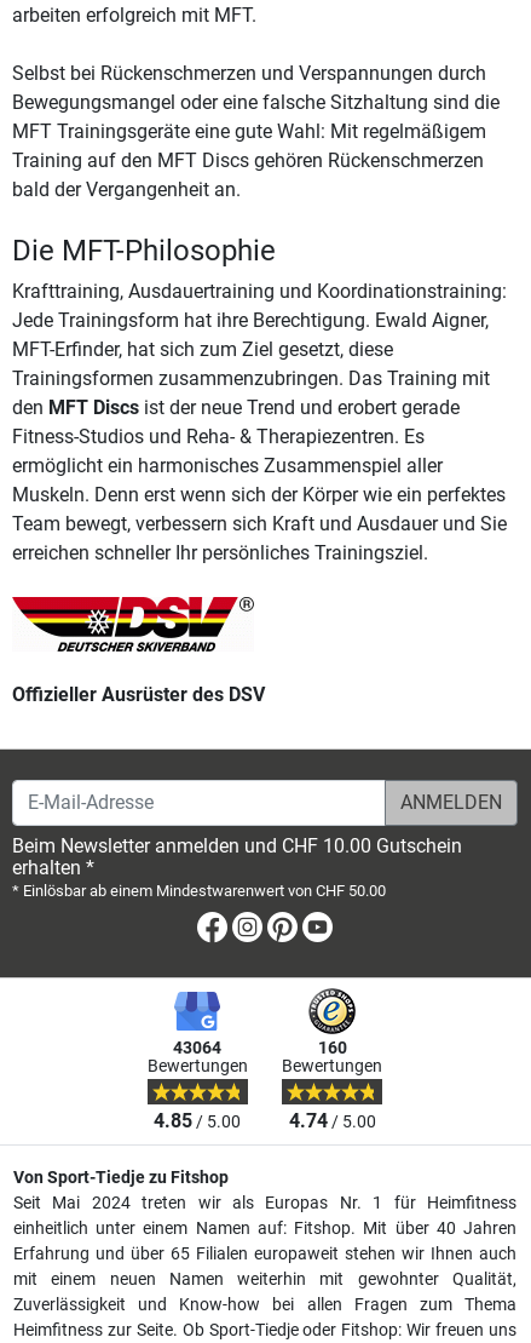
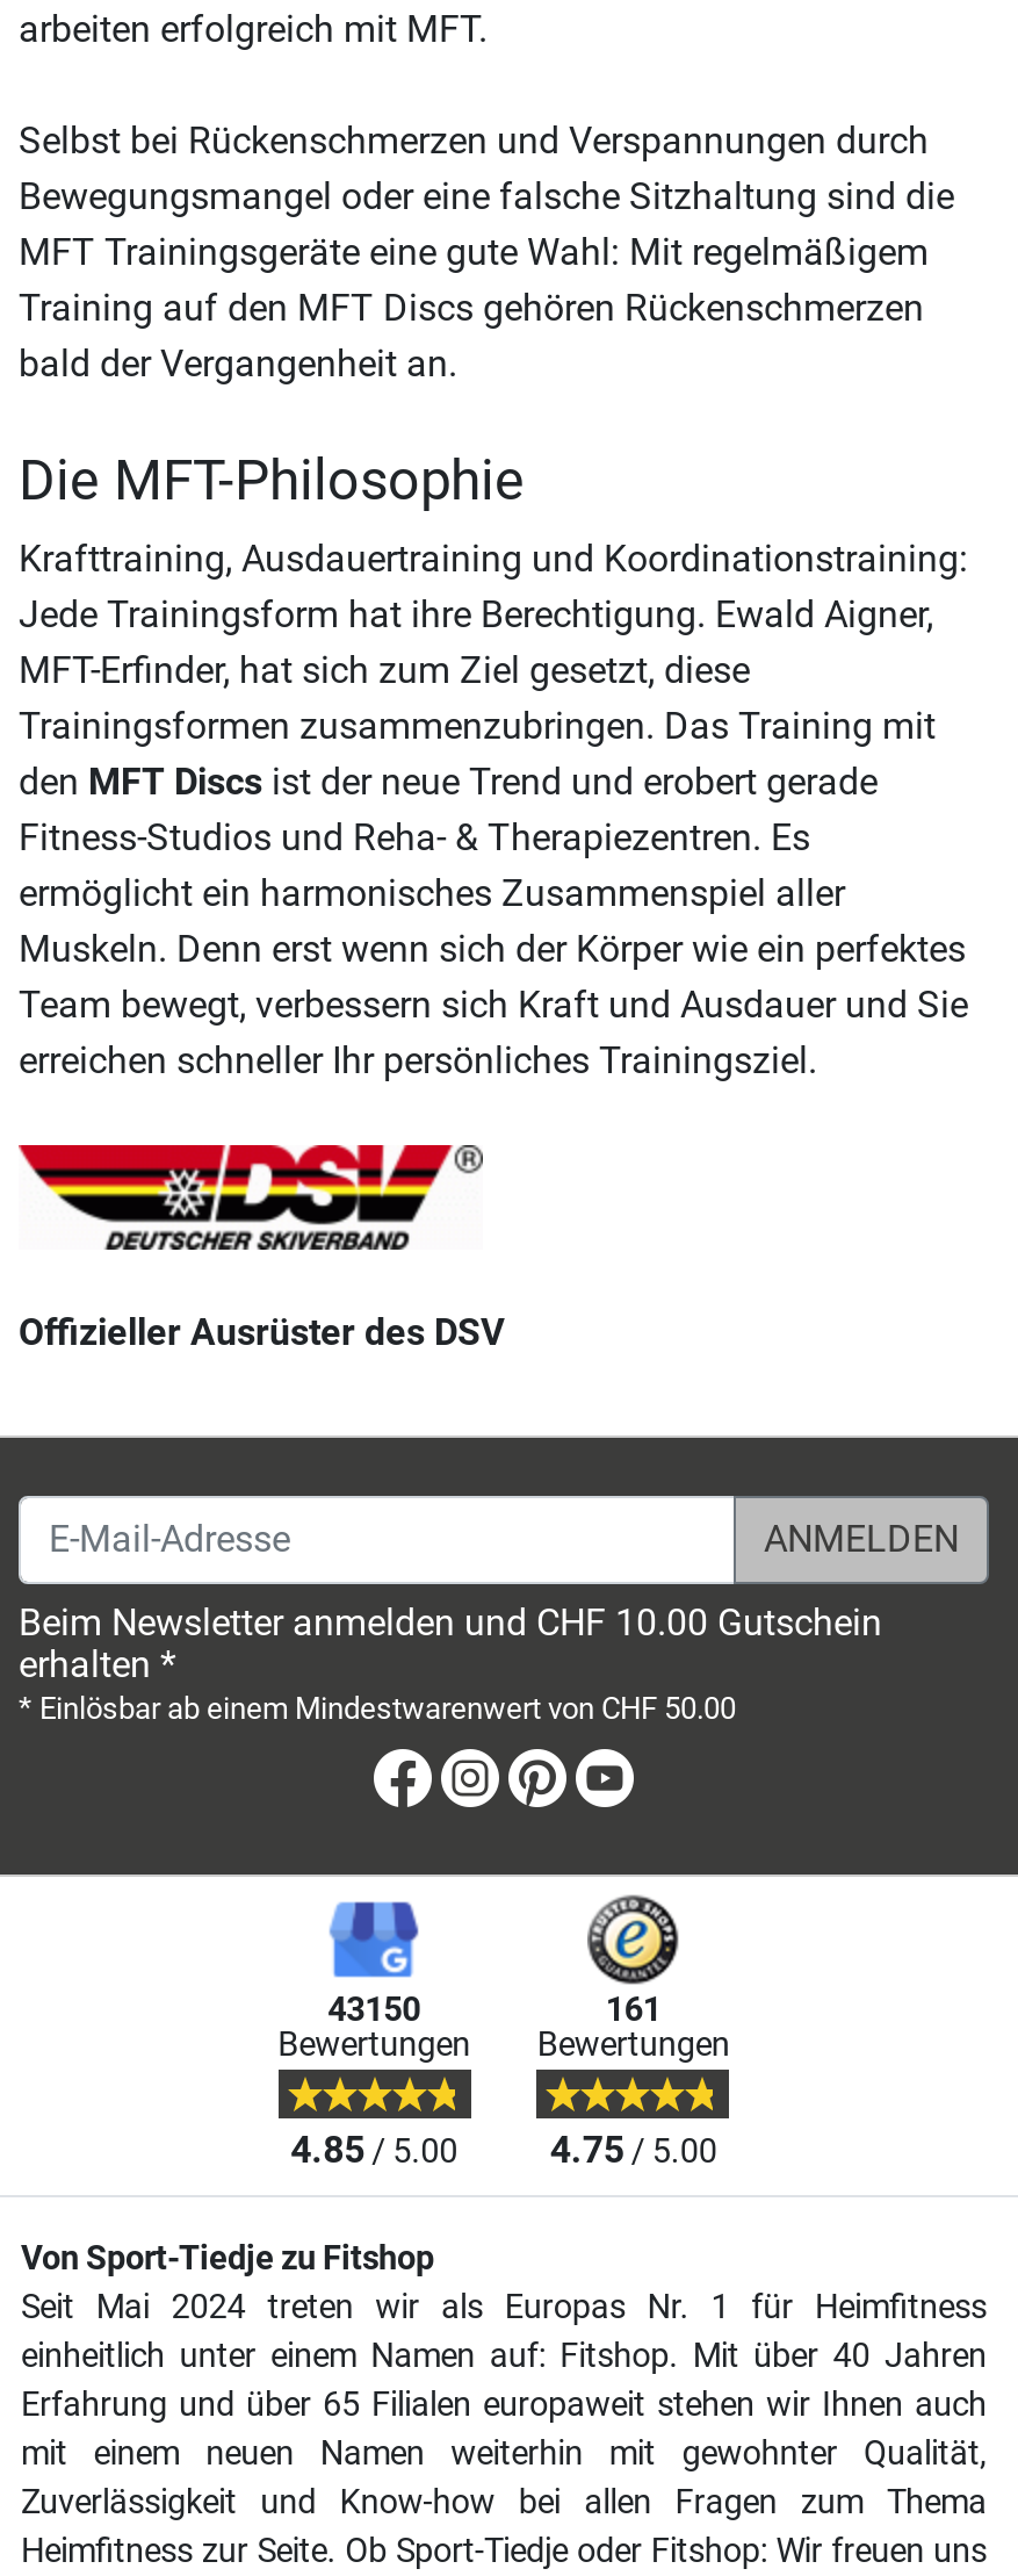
- 43064
+ 43150

- 160
+ 161

- 4.74 / 5.00
+ 4.75 / 5.00
